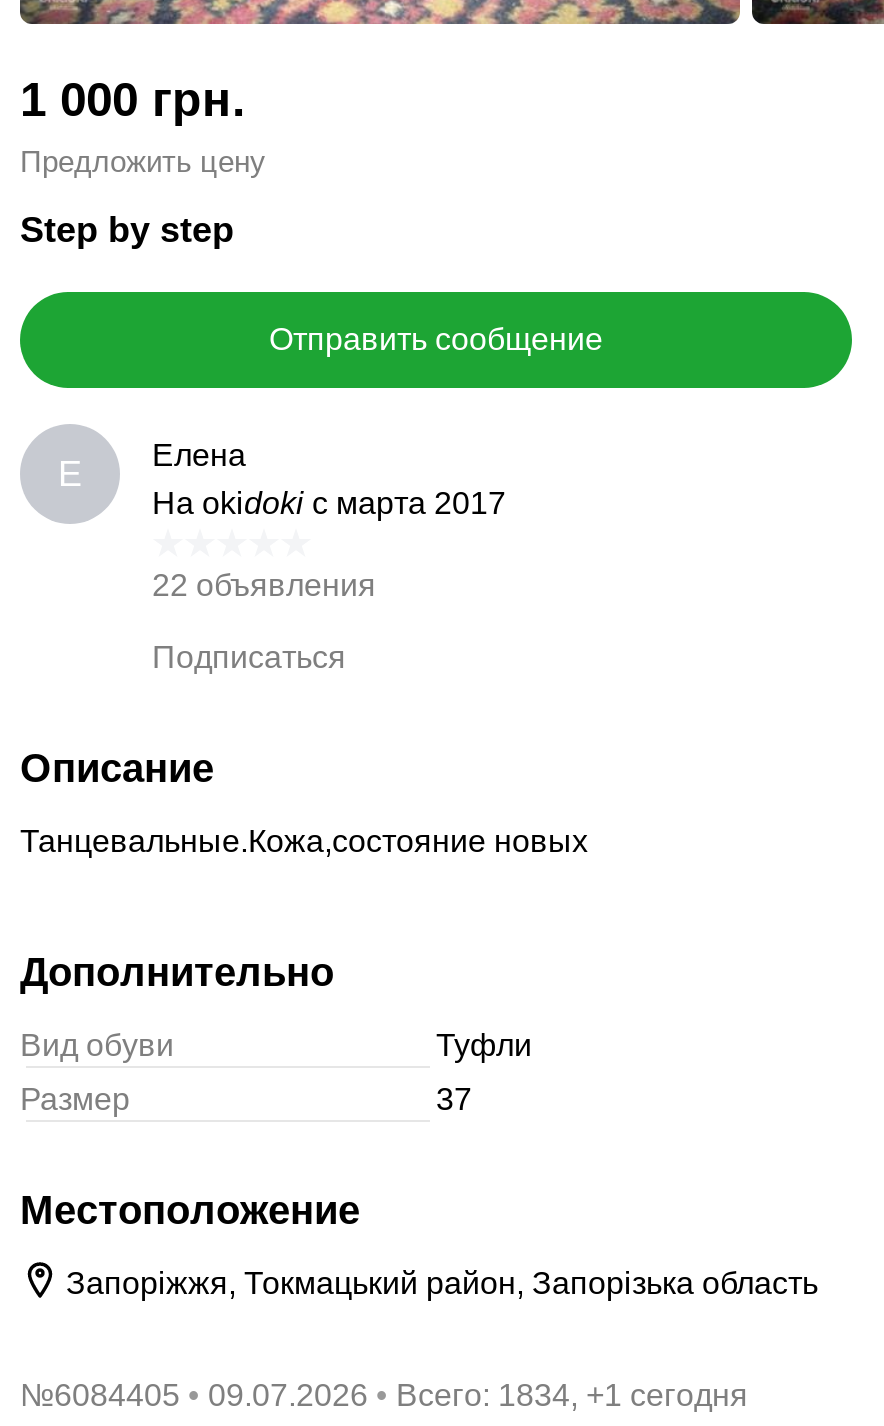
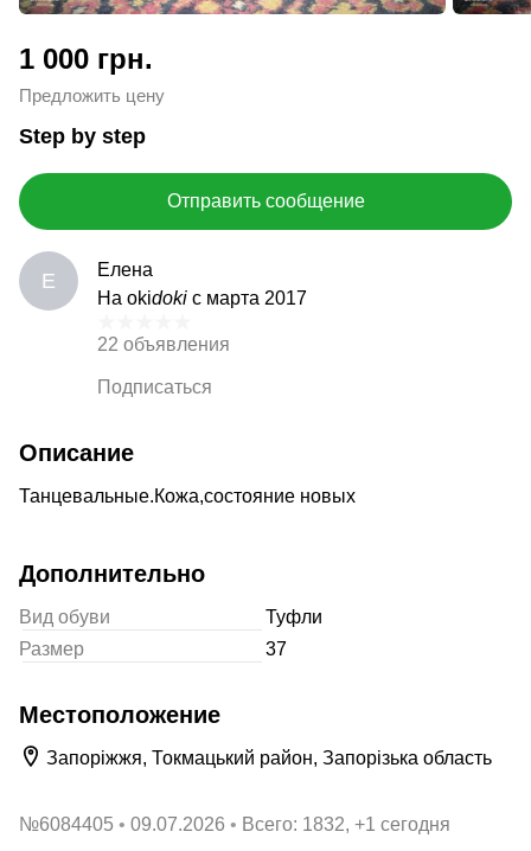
- Всего: 1834, +1 сегодня
+ Всего: 1832, +1 сегодня
